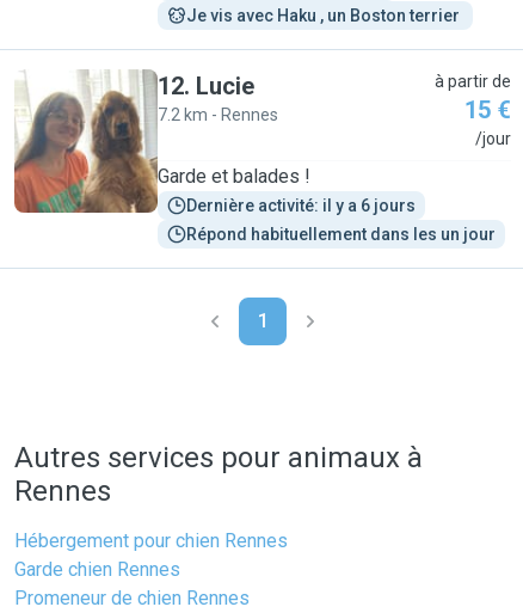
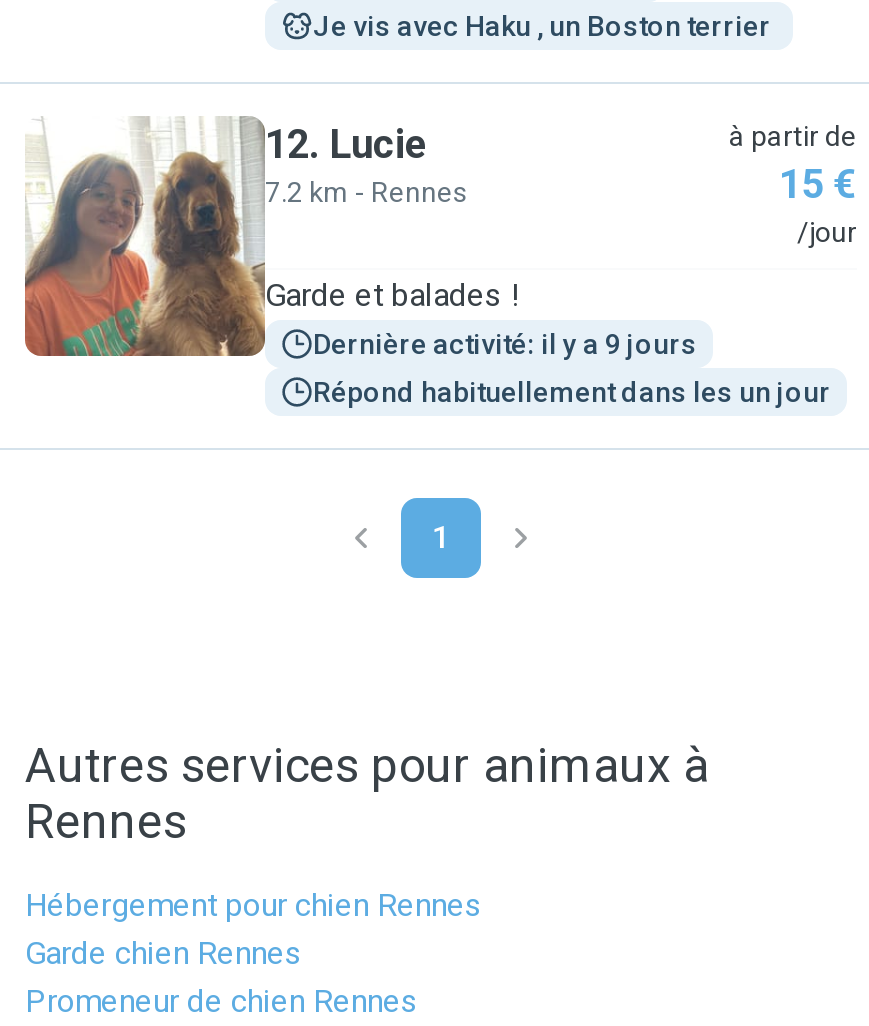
- Dernière activité: il y a 6 jours
+ Dernière activité: il y a 9 jours
